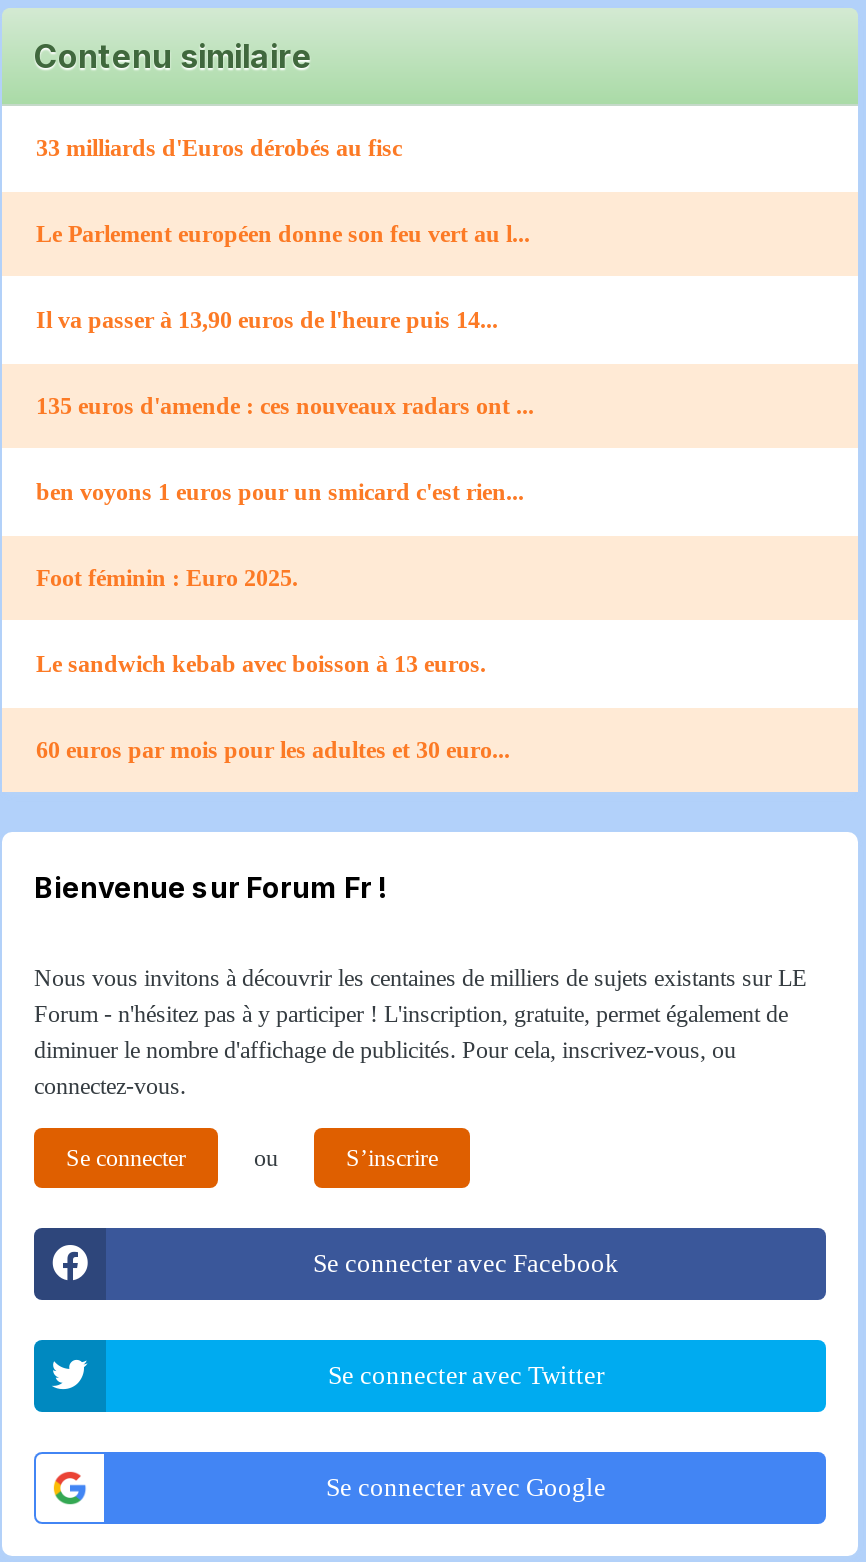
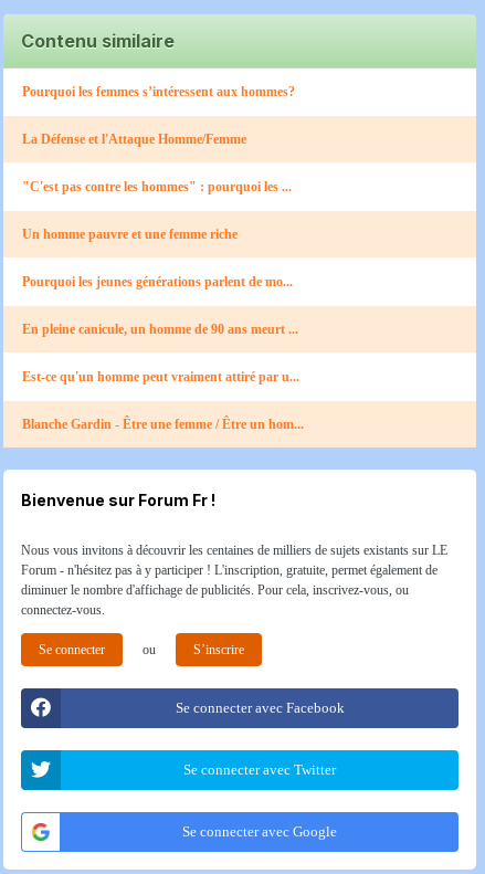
- 33 milliards d'Euros dérobés au fisc
+ Pourquoi les femmes s’intéressent aux hommes?

- Le Parlement européen donne son feu vert au l...
+ La Défense et l'Attaque Homme/Femme

- Il va passer à 13,90 euros de l'heure puis 14...
+ "C'est pas contre les hommes" : pourquoi les ...

- 135 euros d'amende : ces nouveaux radars ont ...
+ Un homme pauvre et une femme riche

- ben voyons 1 euros pour un smicard c'est rien...
+ Pourquoi les jeunes générations parlent de mo...

- Foot féminin : Euro 2025.
+ En pleine canicule, un homme de 90 ans meurt ...

- Le sandwich kebab avec boisson à 13 euros.
+ Est-ce qu'un homme peut vraiment attiré par u...

- 60 euros par mois pour les adultes et 30 euro...
+ Blanche Gardin - Être une femme / Être un hom...
